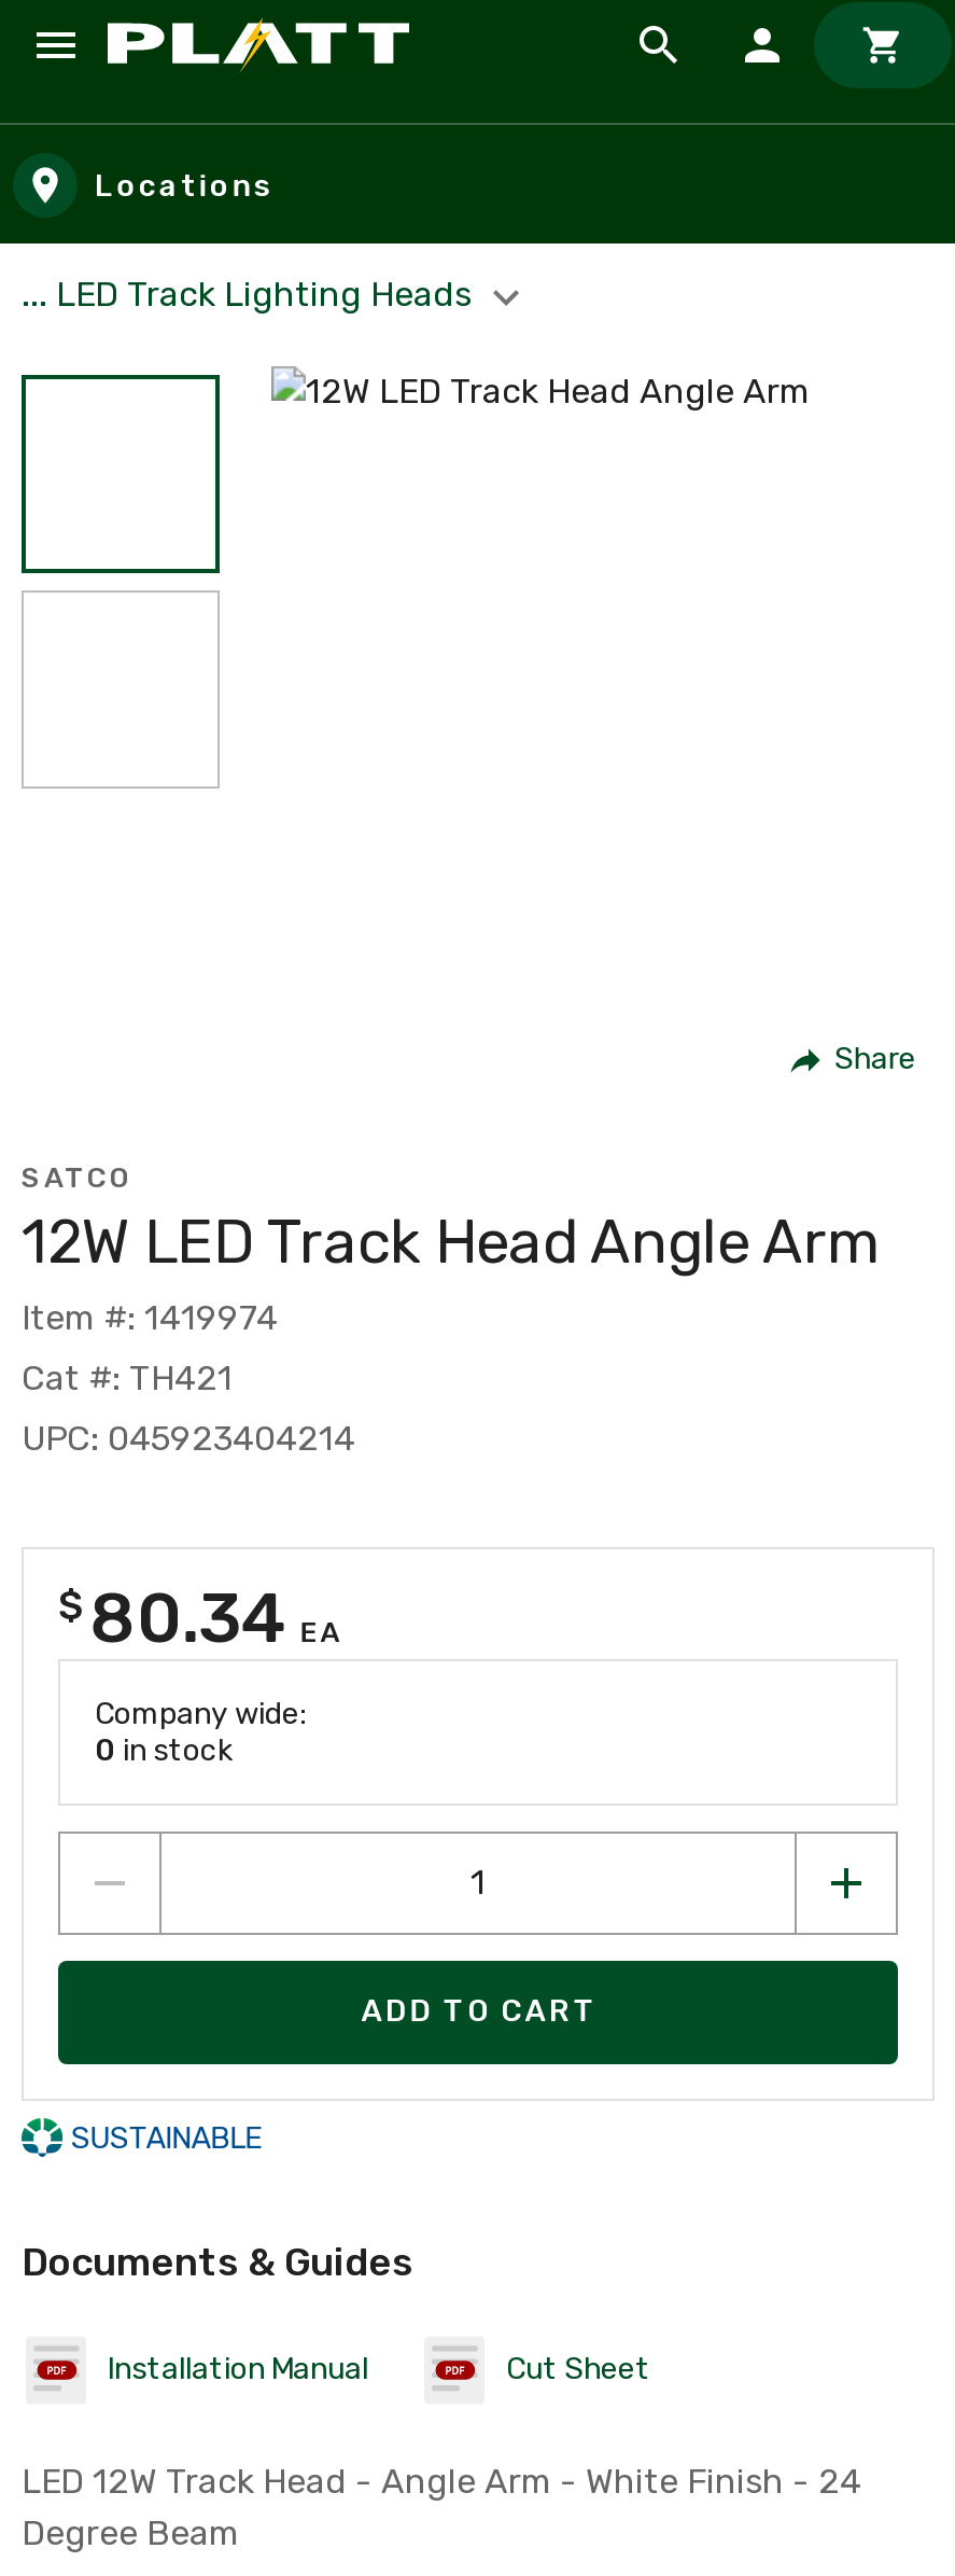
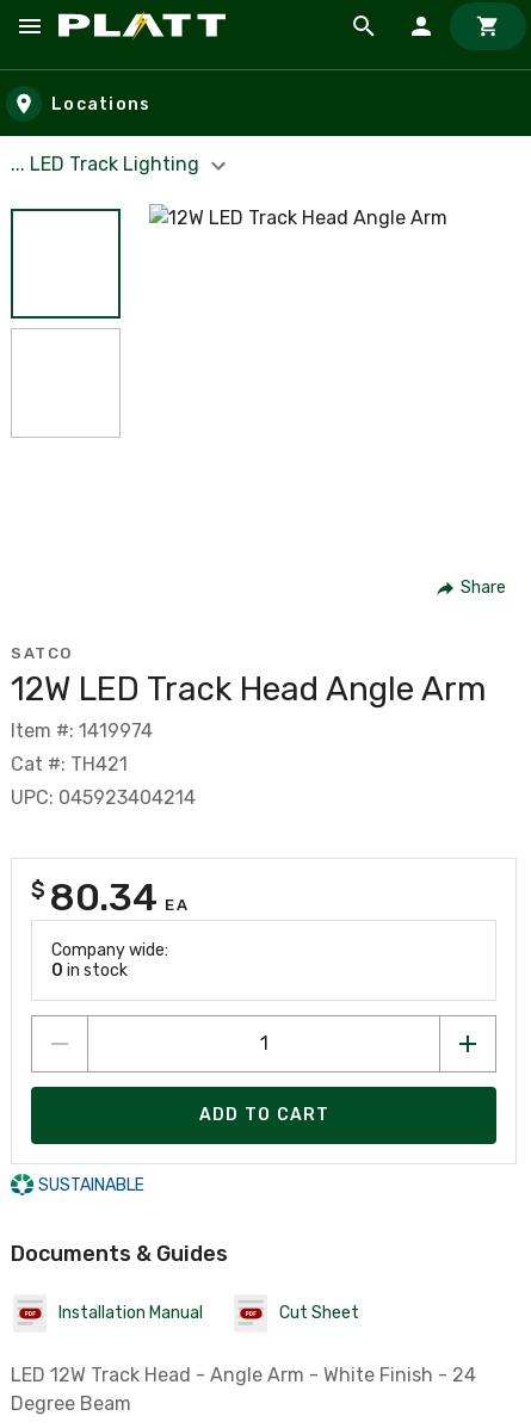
- ... LED Track Lighting Heads
+ ... LED Track Lighting
